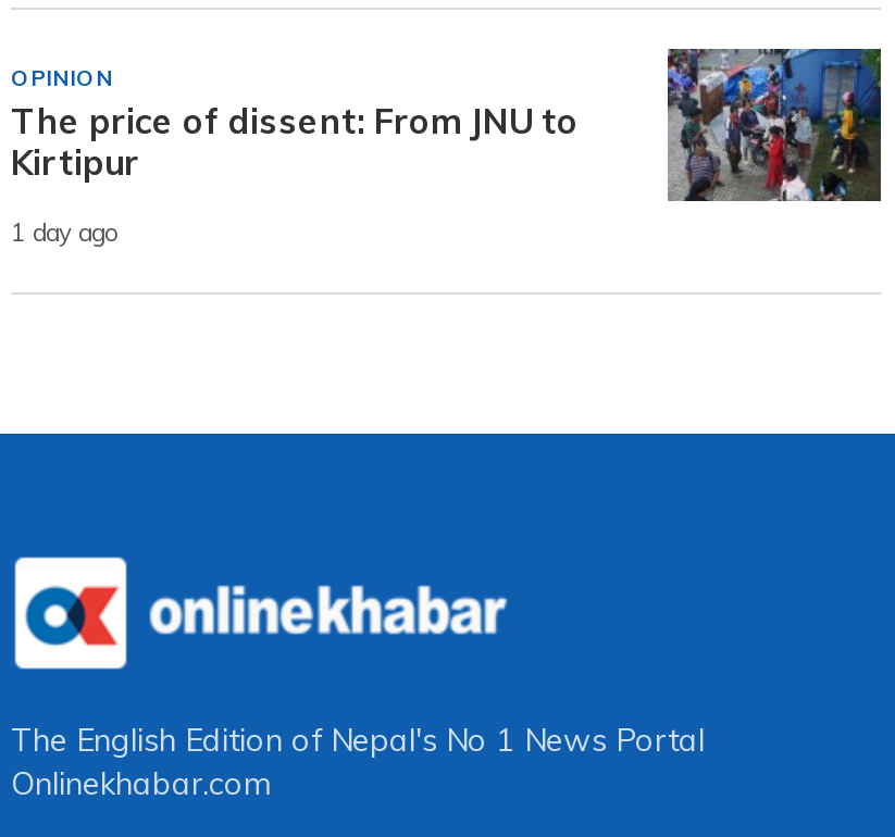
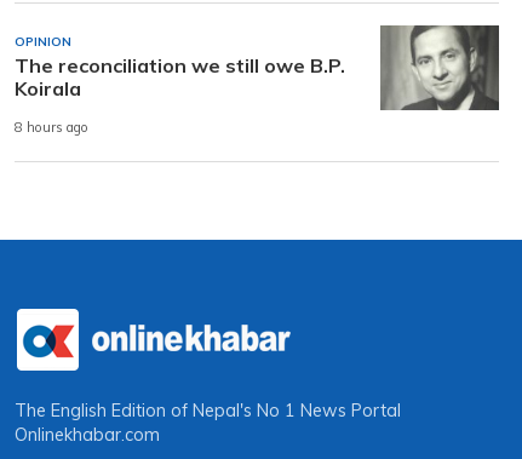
- [image]
+ [image]

- The price of dissent: From JNU to
- Kirtipur
+ The reconciliation we still owe B.P.
+ Koirala

- 1 day ago
+ 8 hours ago
